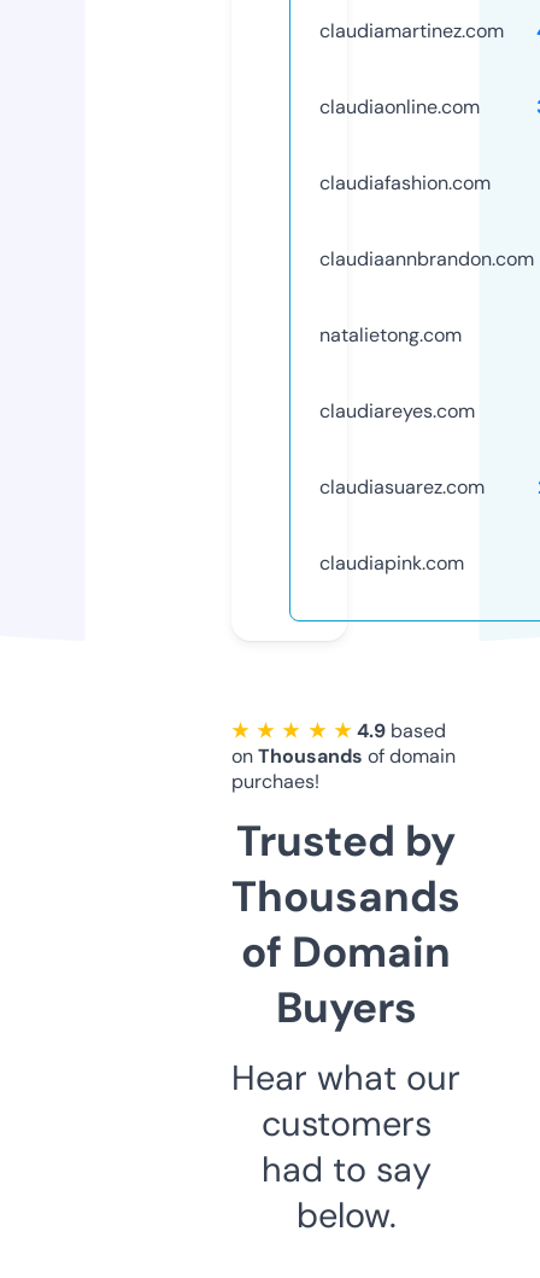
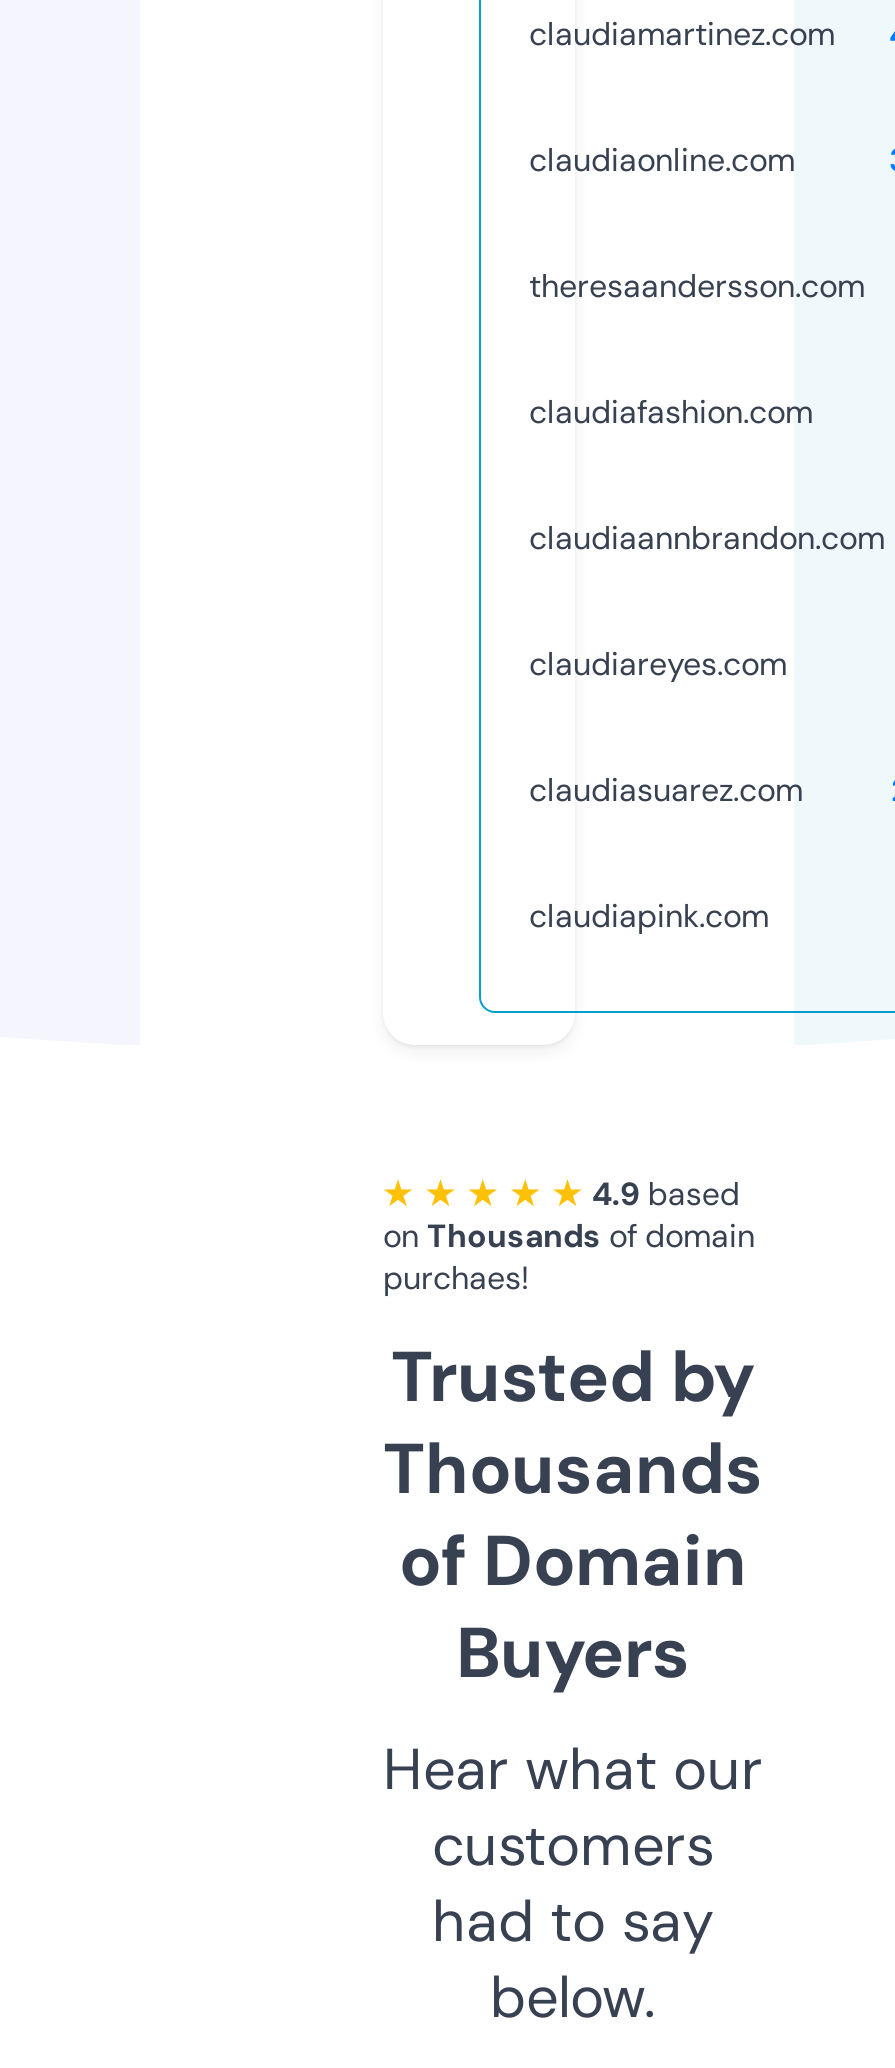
+ theresaandersson.com

moved down: claudiafashion.com | claudiaannbrandon.com

- natalietong.com
